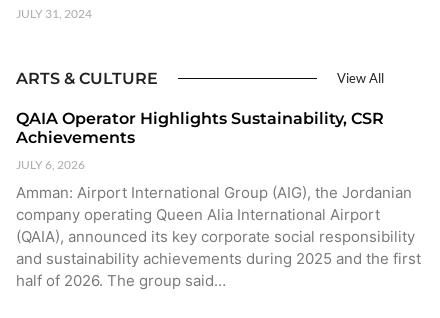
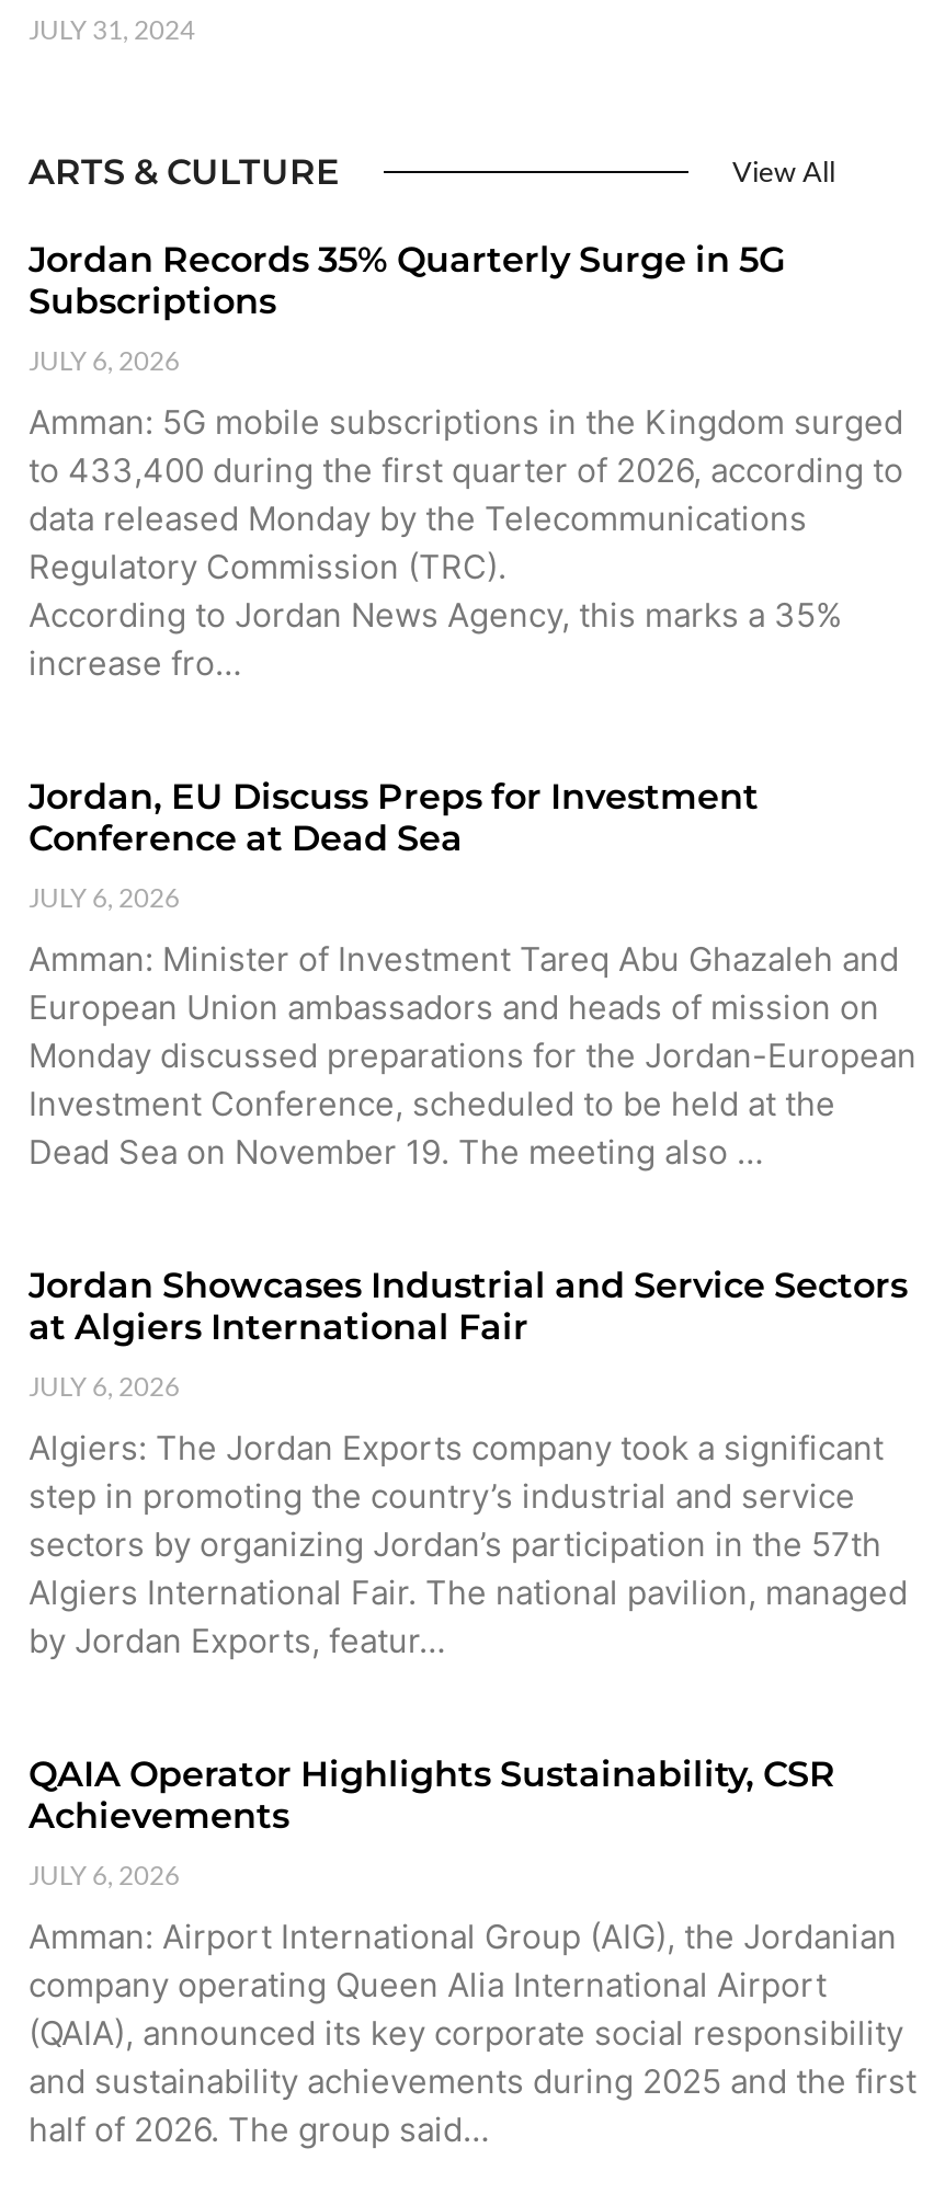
+ Jordan Records 35% Quarterly Surge in 5G
+ Subscriptions
+ JULY 6, 2026
+ Amman: 5G mobile subscriptions in the Kingdom surged
+ to 433,400 during the first quarter of 2026, according to
+ data released Monday by the Telecommunications
+ Regulatory Commission (TRC).
+ According to Jordan News Agency, this marks a 35%
+ increase fro…
+ Jordan, EU Discuss Preps for Investment
+ Conference at Dead Sea
+ JULY 6, 2026
+ Amman: Minister of Investment Tareq Abu Ghazaleh and
+ European Union ambassadors and heads of mission on
+ Monday discussed preparations for the Jordan-European
+ Investment Conference, scheduled to be held at the
+ Dead Sea on November 19. The meeting also …
+ Jordan Showcases Industrial and Service Sectors
+ at Algiers International Fair
+ JULY 6, 2026
+ Algiers: The Jordan Exports company took a significant
+ step in promoting the country’s industrial and service
+ sectors by organizing Jordan’s participation in the 57th
+ Algiers International Fair. The national pavilion, managed
+ by Jordan Exports, featur…
